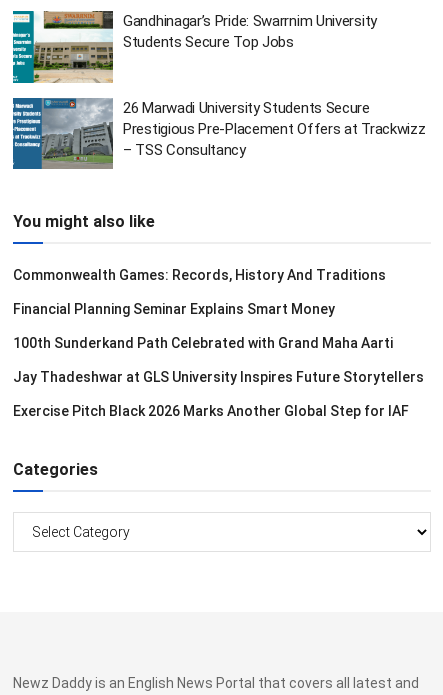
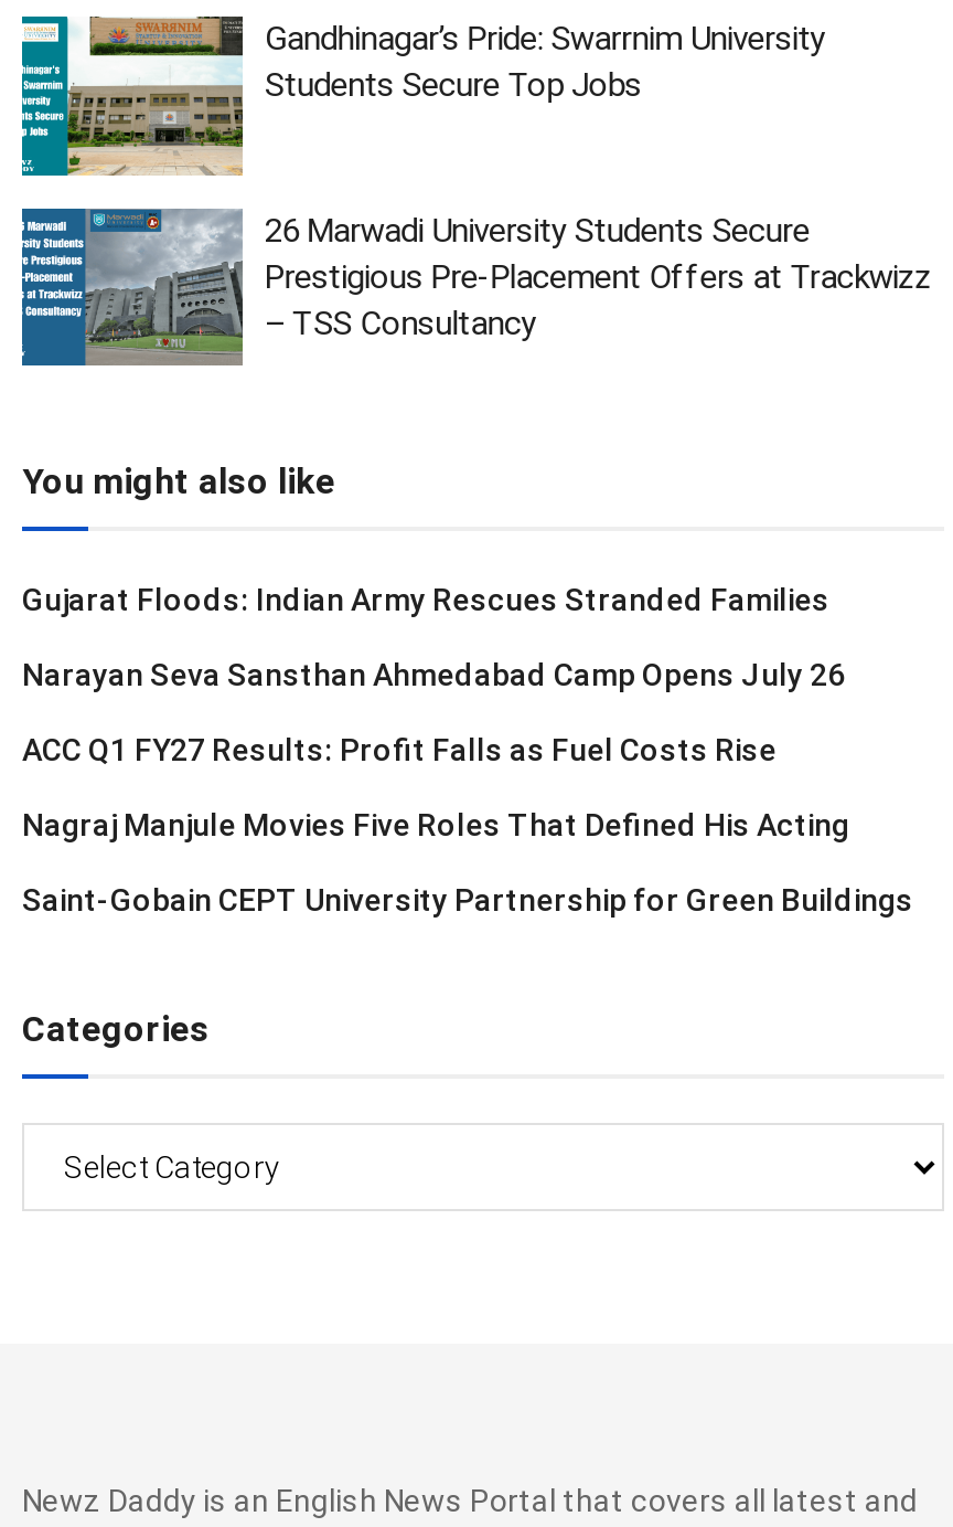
- Commonwealth Games: Records, History And Traditions
+ Gujarat Floods: Indian Army Rescues Stranded Families

- Financial Planning Seminar Explains Smart Money
+ Narayan Seva Sansthan Ahmedabad Camp Opens July 26

- 100th Sunderkand Path Celebrated with Grand Maha Aarti
+ ACC Q1 FY27 Results: Profit Falls as Fuel Costs Rise

- Jay Thadeshwar at GLS University Inspires Future Storytellers
+ Nagraj Manjule Movies Five Roles That Defined His Acting

- Exercise Pitch Black 2026 Marks Another Global Step for IAF
+ Saint-Gobain CEPT University Partnership for Green Buildings
